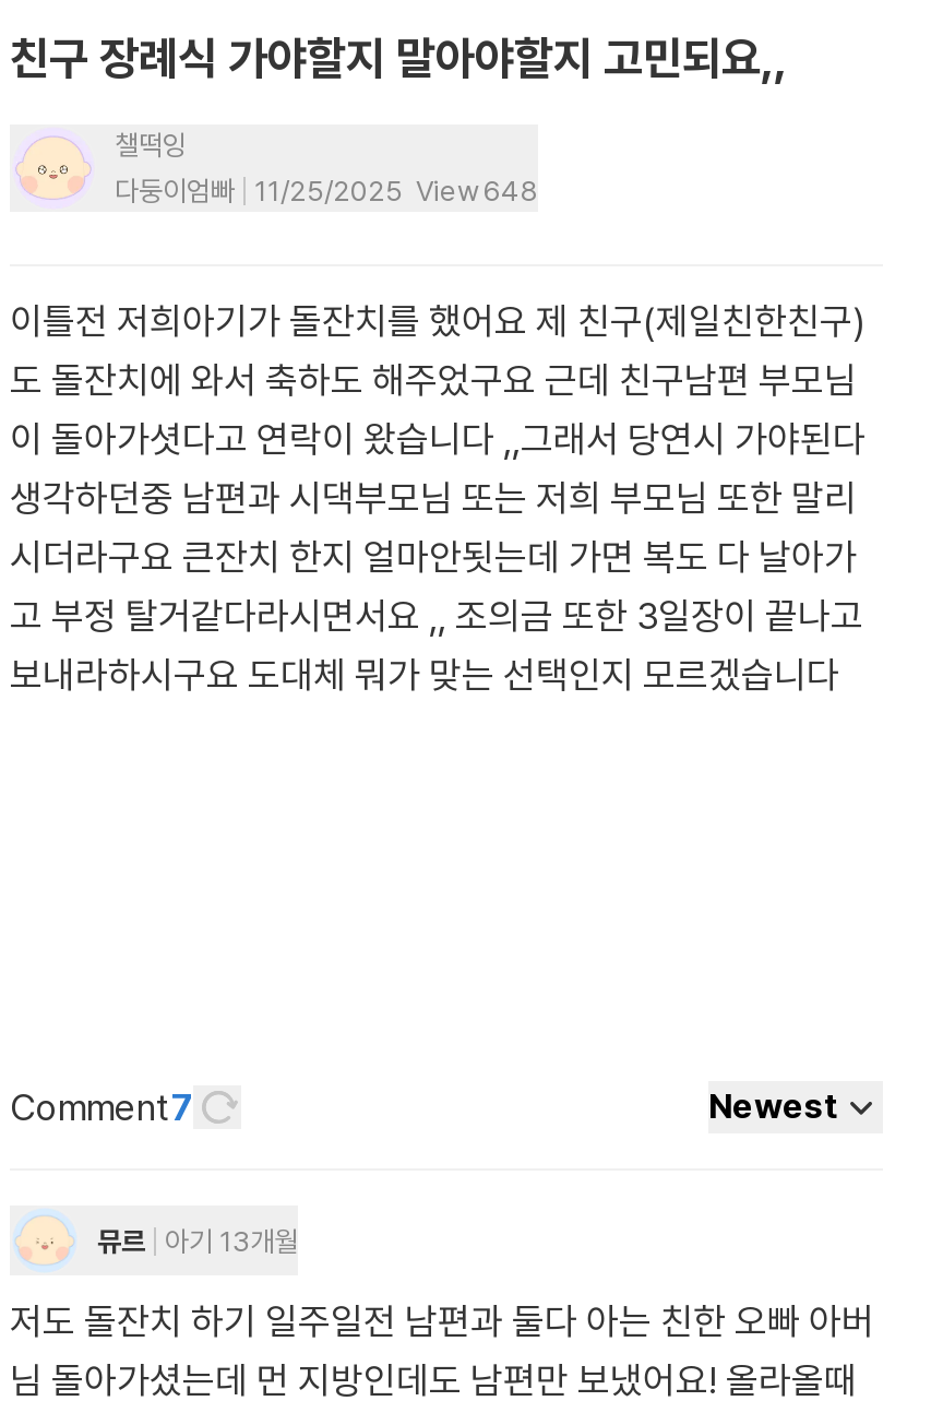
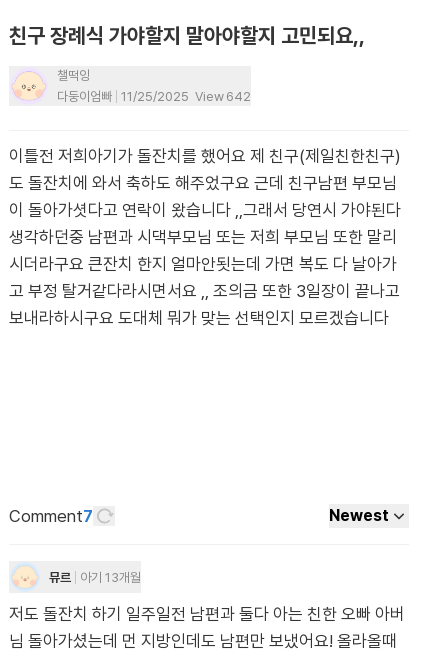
- 다둥이엄빠 11/25/2025 View 648
+ 다둥이엄빠 11/25/2025 View 642
